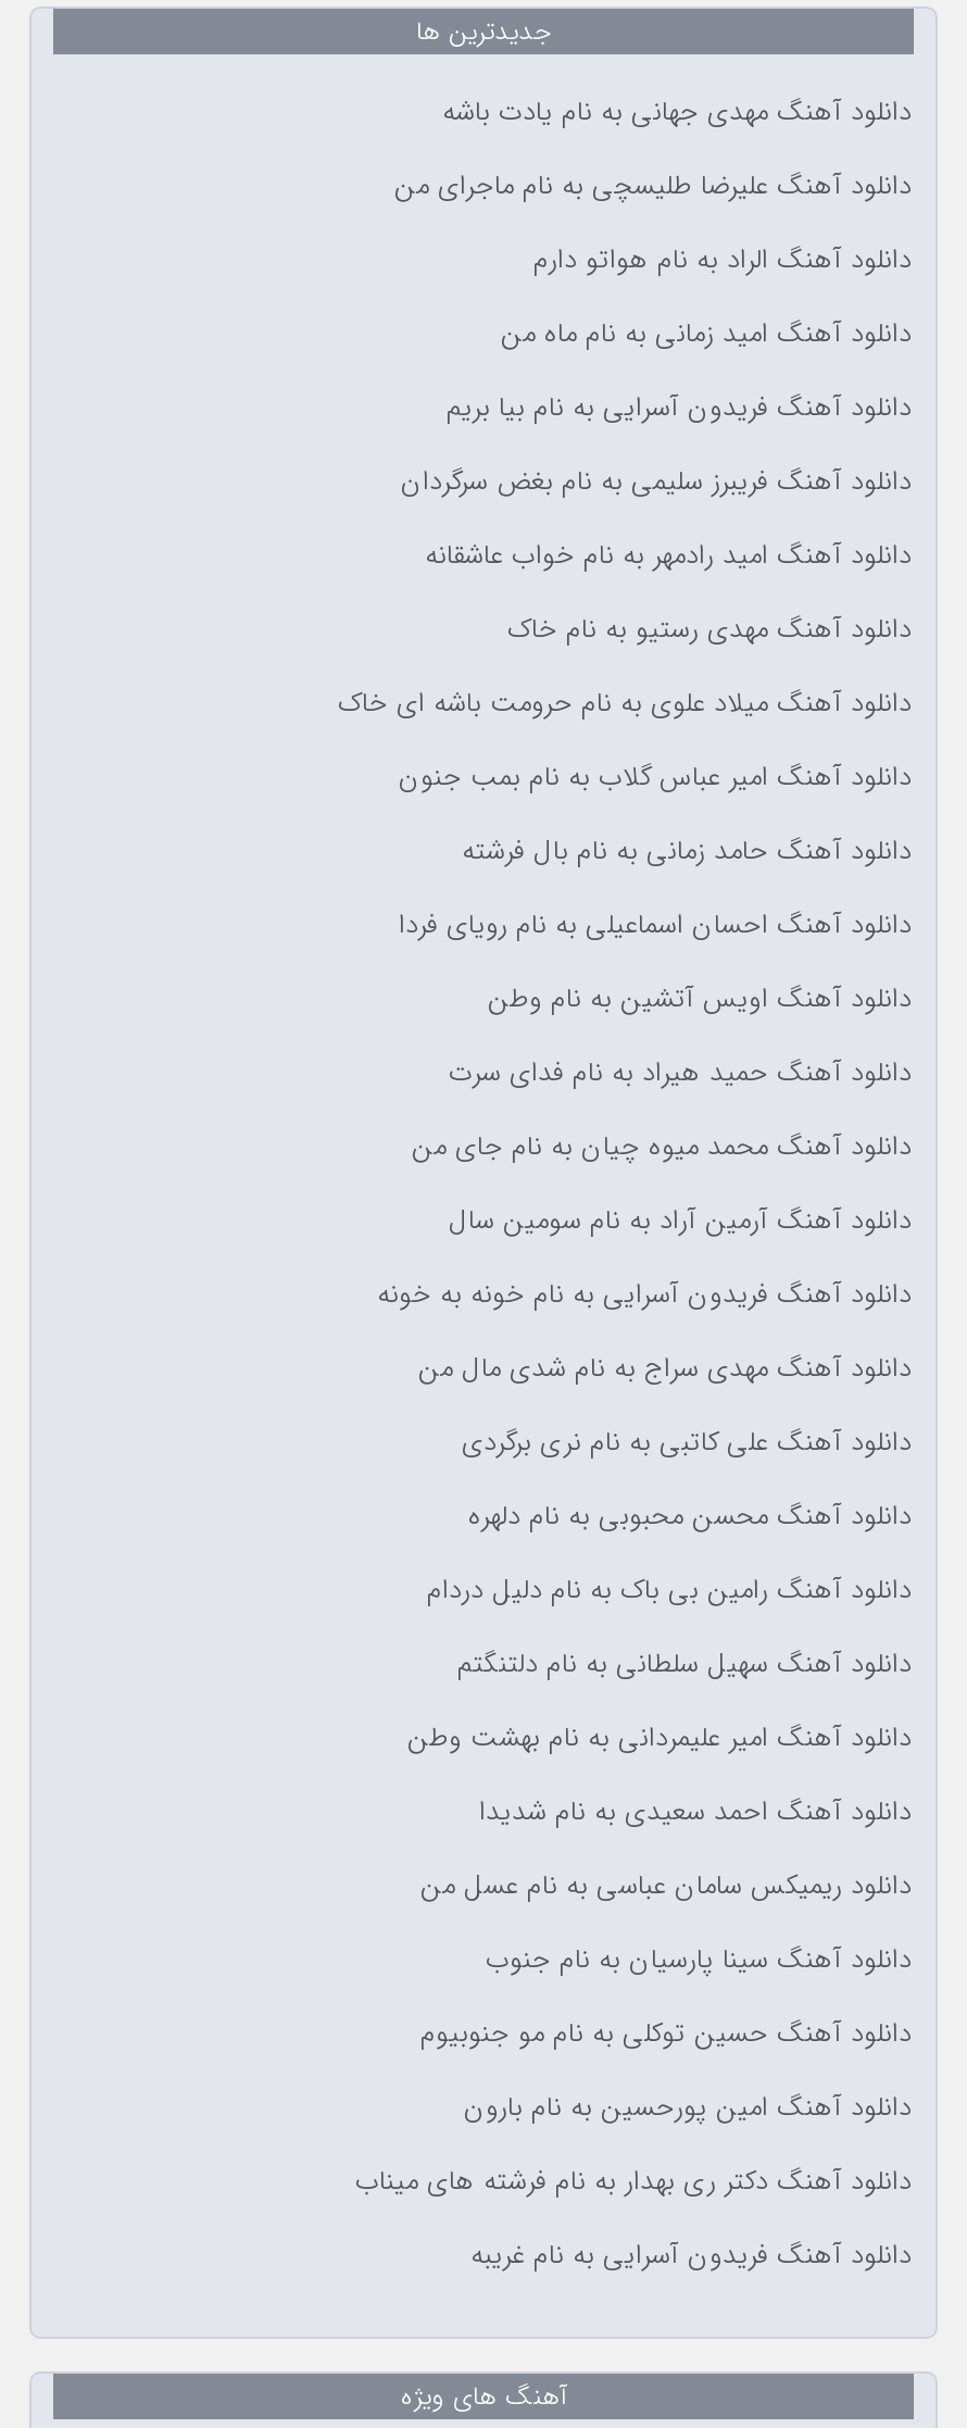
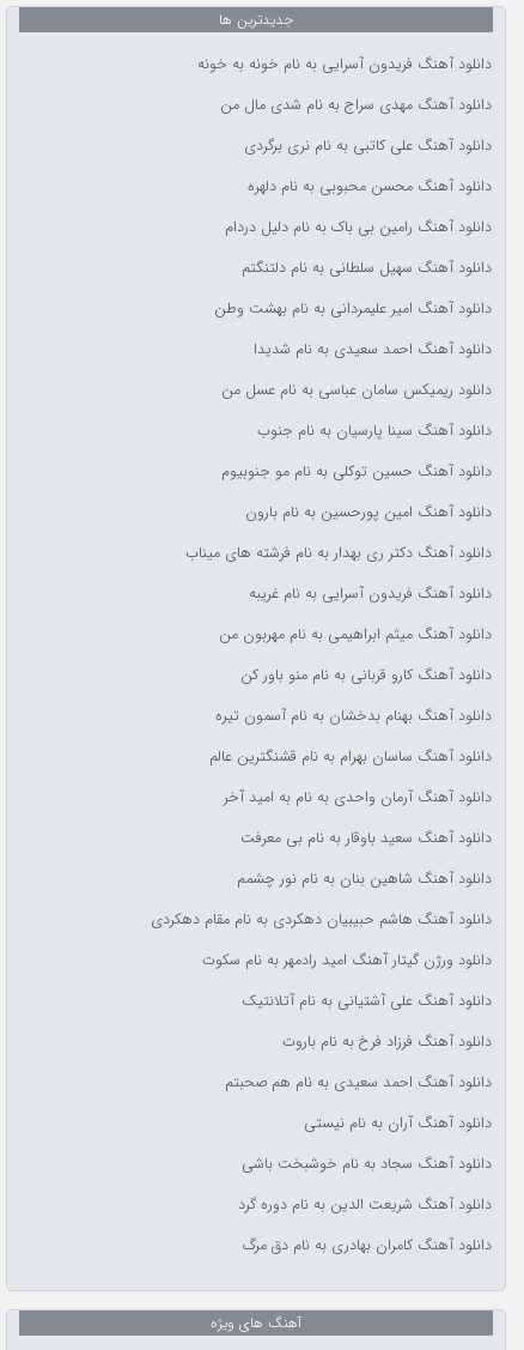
- دانلود آهنگ مهدی جهانی به نام یادت باشه
- دانلود آهنگ علیرضا طلیسچی به نام ماجرای من
- دانلود آهنگ الراد به نام هواتو دارم
- دانلود آهنگ امید زمانی به نام ماه من
- دانلود آهنگ فریدون آسرایی به نام بیا بریم
- دانلود آهنگ فریبرز سلیمی به نام بغض سرگردان
- دانلود آهنگ امید رادمهر به نام خواب عاشقانه
- دانلود آهنگ مهدی رستیو به نام خاک
- دانلود آهنگ میلاد علوی به نام حرومت باشه ای خاک
- دانلود آهنگ امیر عباس گلاب به نام بمب جنون
- دانلود آهنگ حامد زمانی به نام بال فرشته
- دانلود آهنگ احسان اسماعیلی به نام رویای فردا
- دانلود آهنگ اویس آتشین به نام وطن
- دانلود آهنگ حمید هیراد به نام فدای سرت
- دانلود آهنگ محمد میوه چیان به نام جای من
- دانلود آهنگ آرمین آراد به نام سومین سال

moved up: دانلود آهنگ فریدون آسرایی به نام خونه به خونه | دانلود آهنگ مهدی سراج به نام شدی مال من | دانلود آهنگ علی کاتبی به نام نری برگردی | ... | دانلود آهنگ دکتر ری بهدار به نام فرشته های میناب | دانلود آهنگ فریدون آسرایی به نام غریبه

+ دانلود آهنگ میثم ابراهیمی به نام مهربون من
+ دانلود آهنگ کارو قربانی به نام منو باور کن
+ دانلود آهنگ بهنام بدخشان به نام آسمون تیره
+ دانلود آهنگ ساسان بهرام به نام قشنگترین عالم
+ دانلود آهنگ آرمان واحدی به نام به امید آخر
+ دانلود آهنگ سعید باوقار به نام بی معرفت
+ دانلود آهنگ شاهین بنان به نام نور چشمم
+ دانلود آهنگ هاشم حبیبیان دهکردی به نام مقام دهکردی
+ دانلود ورژن گیتار آهنگ امید رادمهر به نام سکوت
+ دانلود آهنگ علی آشتیانی به نام آتلانتیک
+ دانلود آهنگ فرزاد فرخ به نام باروت
+ دانلود آهنگ احمد سعیدی به نام هم صحبتم
+ دانلود آهنگ آران به نام نیستی
+ دانلود آهنگ سجاد به نام خوشبخت باشی
+ دانلود آهنگ شریعت الدین به نام دوره گرد
+ دانلود آهنگ کامران بهادری به نام دق مرگ
